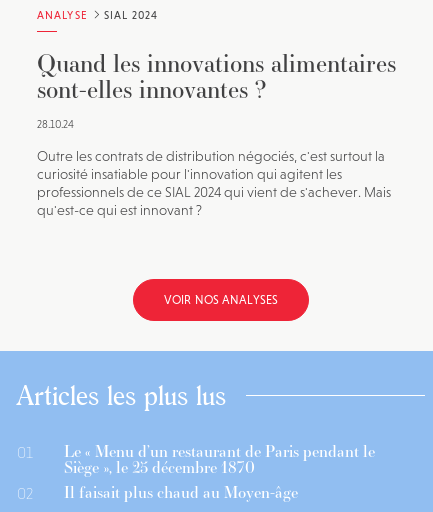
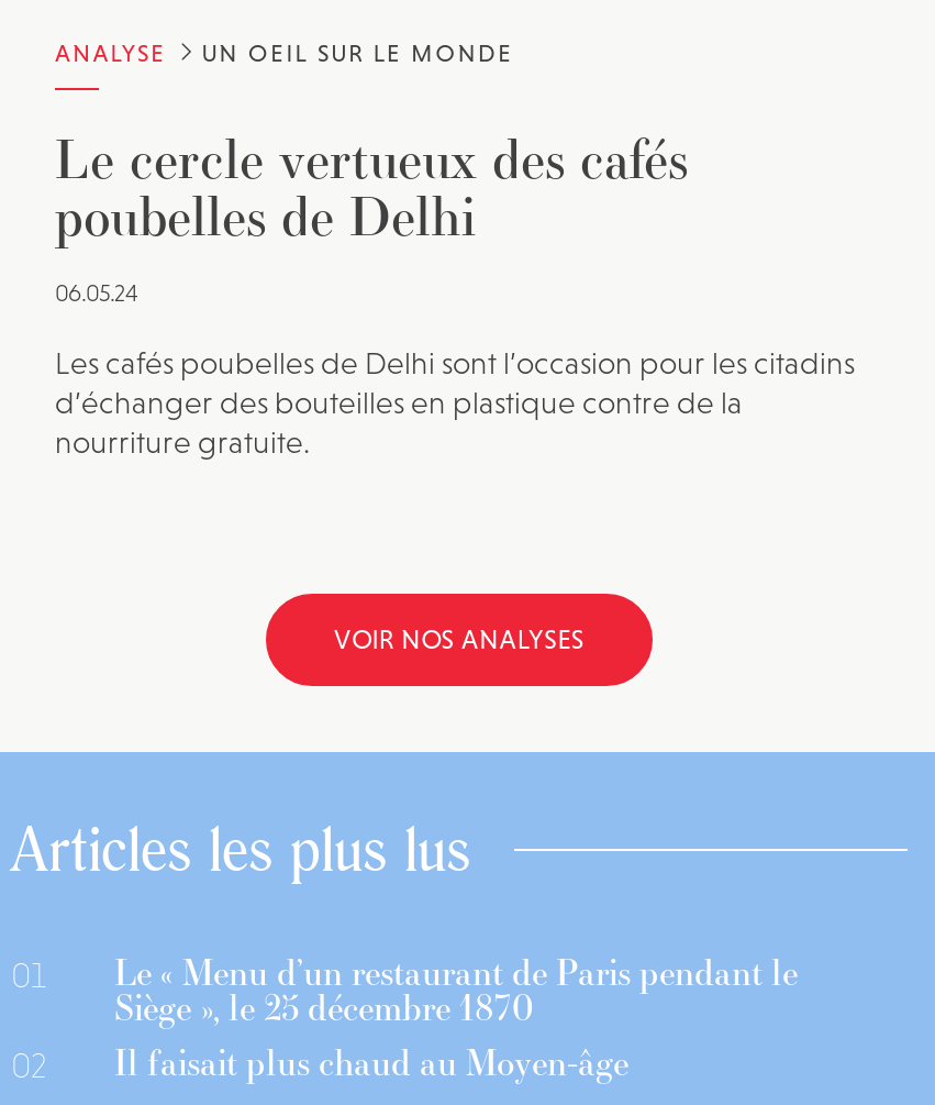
- SIAL 2024
+ UN OEIL SUR LE MONDE

- Quand les innovations alimentaires
- sont-elles innovantes ?
- 28.10.24
+ Le cercle vertueux des cafés
+ poubelles de Delhi
+ 06.05.24

- Outre les contrats de distribution négociés, c'est surtout la
- curiosité insatiable pour l'innovation qui agitent les
- professionnels de ce SIAL 2024 qui vient de s'achever. Mais
- qu'est-ce qui est innovant ?
+ Les cafés poubelles de Delhi sont l’occasion pour les citadins
+ d’échanger des bouteilles en plastique contre de la
+ nourriture gratuite.
